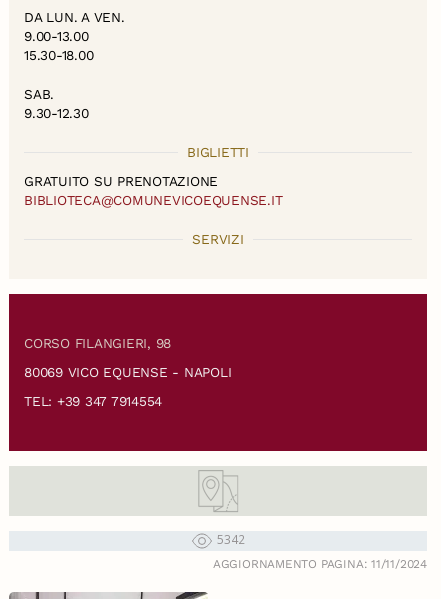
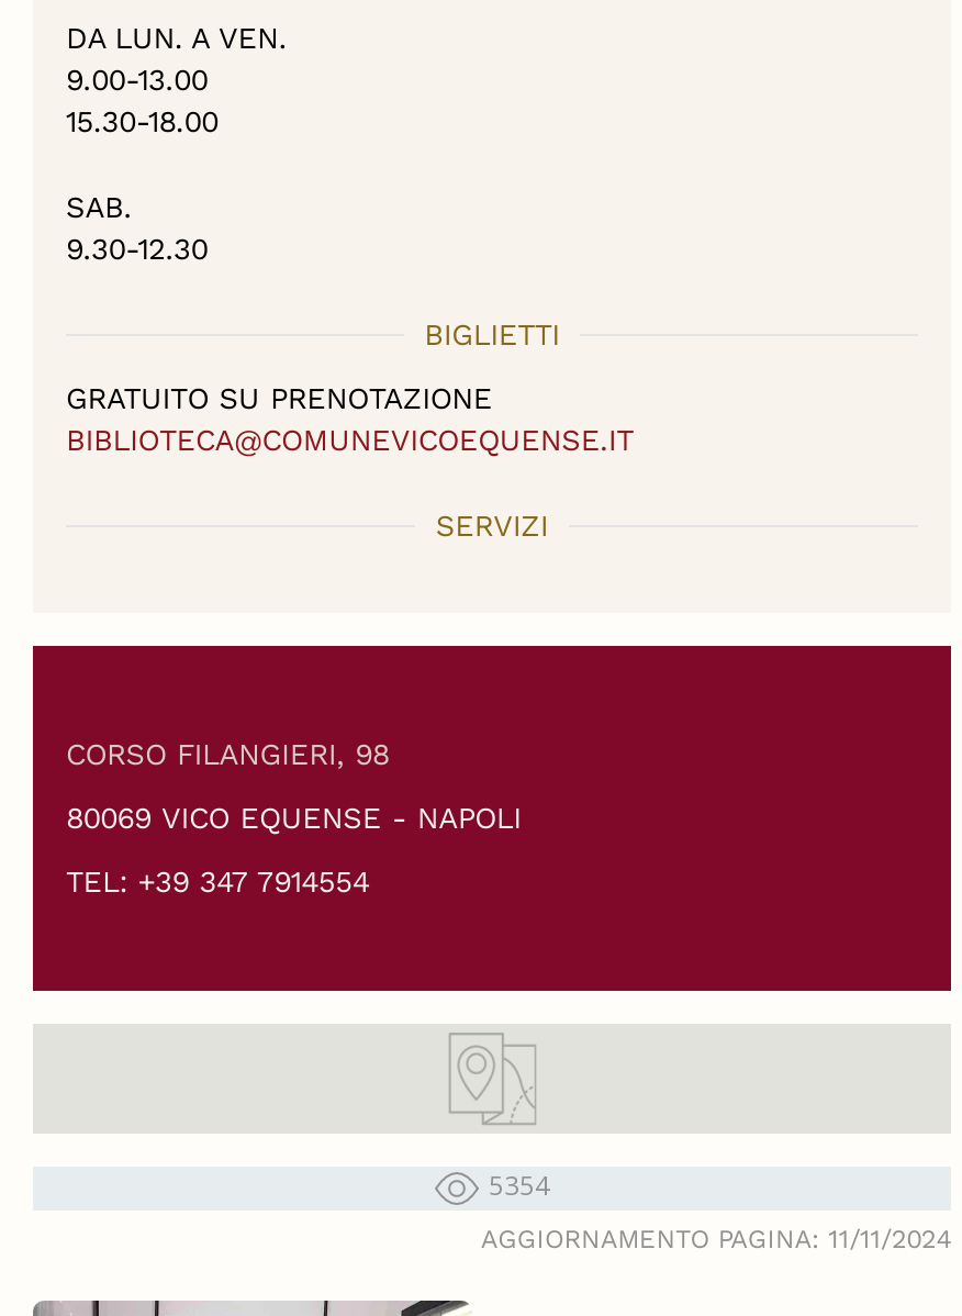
- 5342
+ 5354
